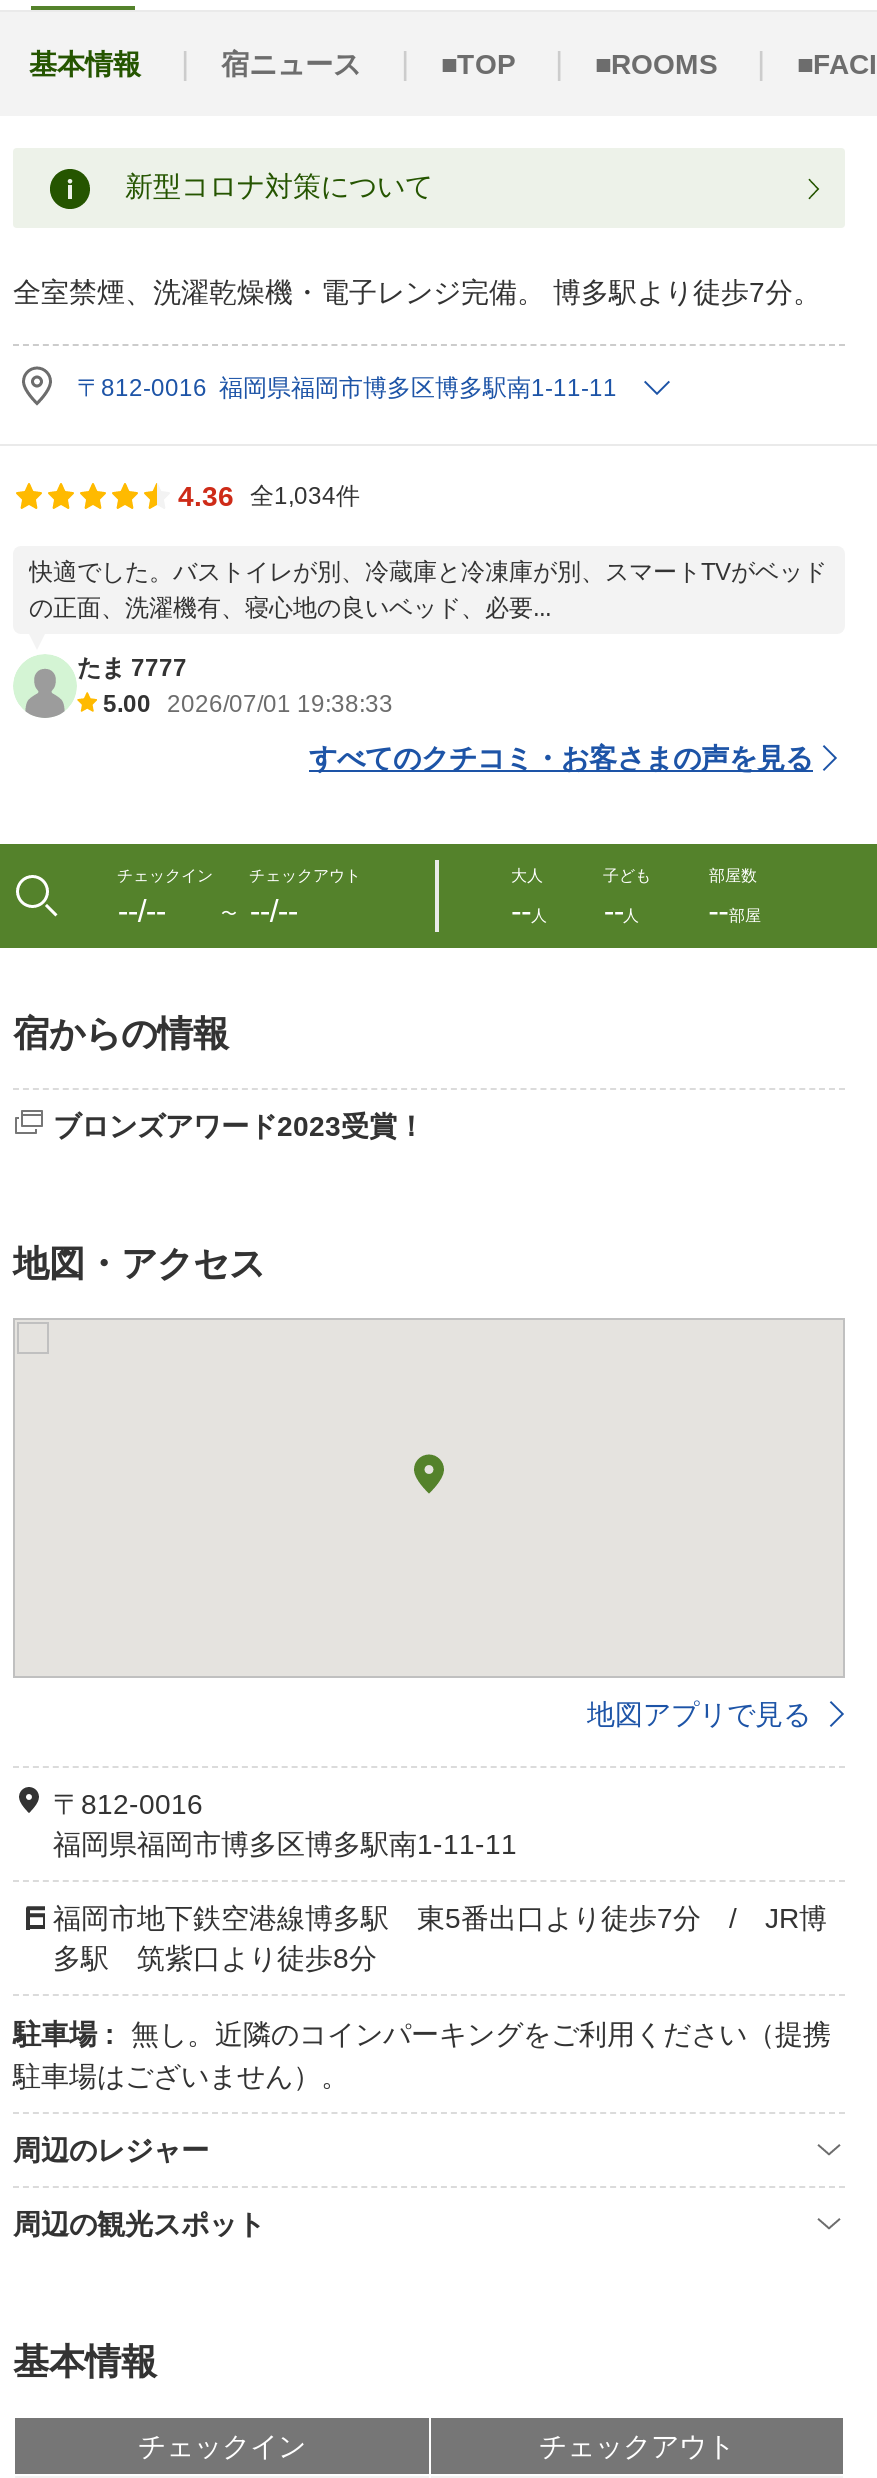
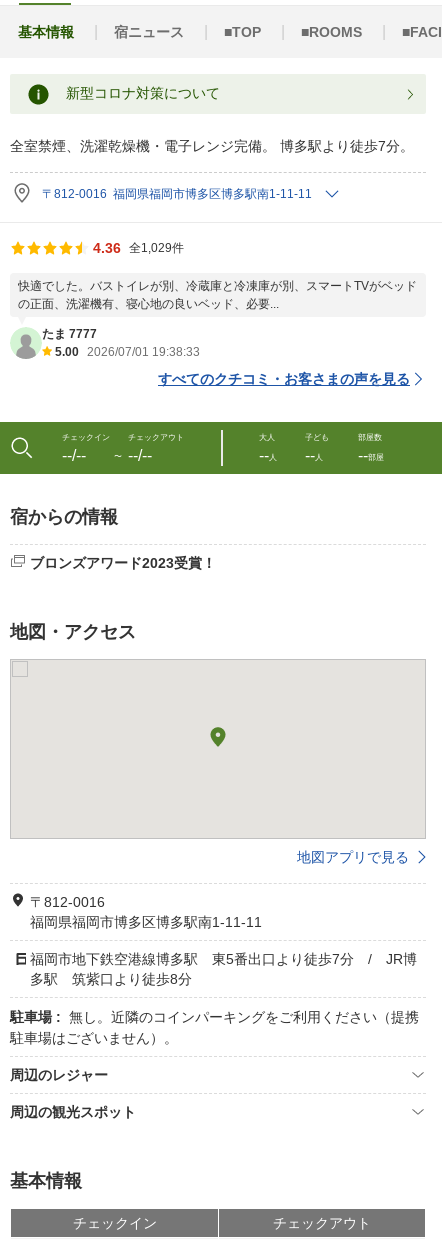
- 4.36 全1,034件
+ 4.36 全1,029件
